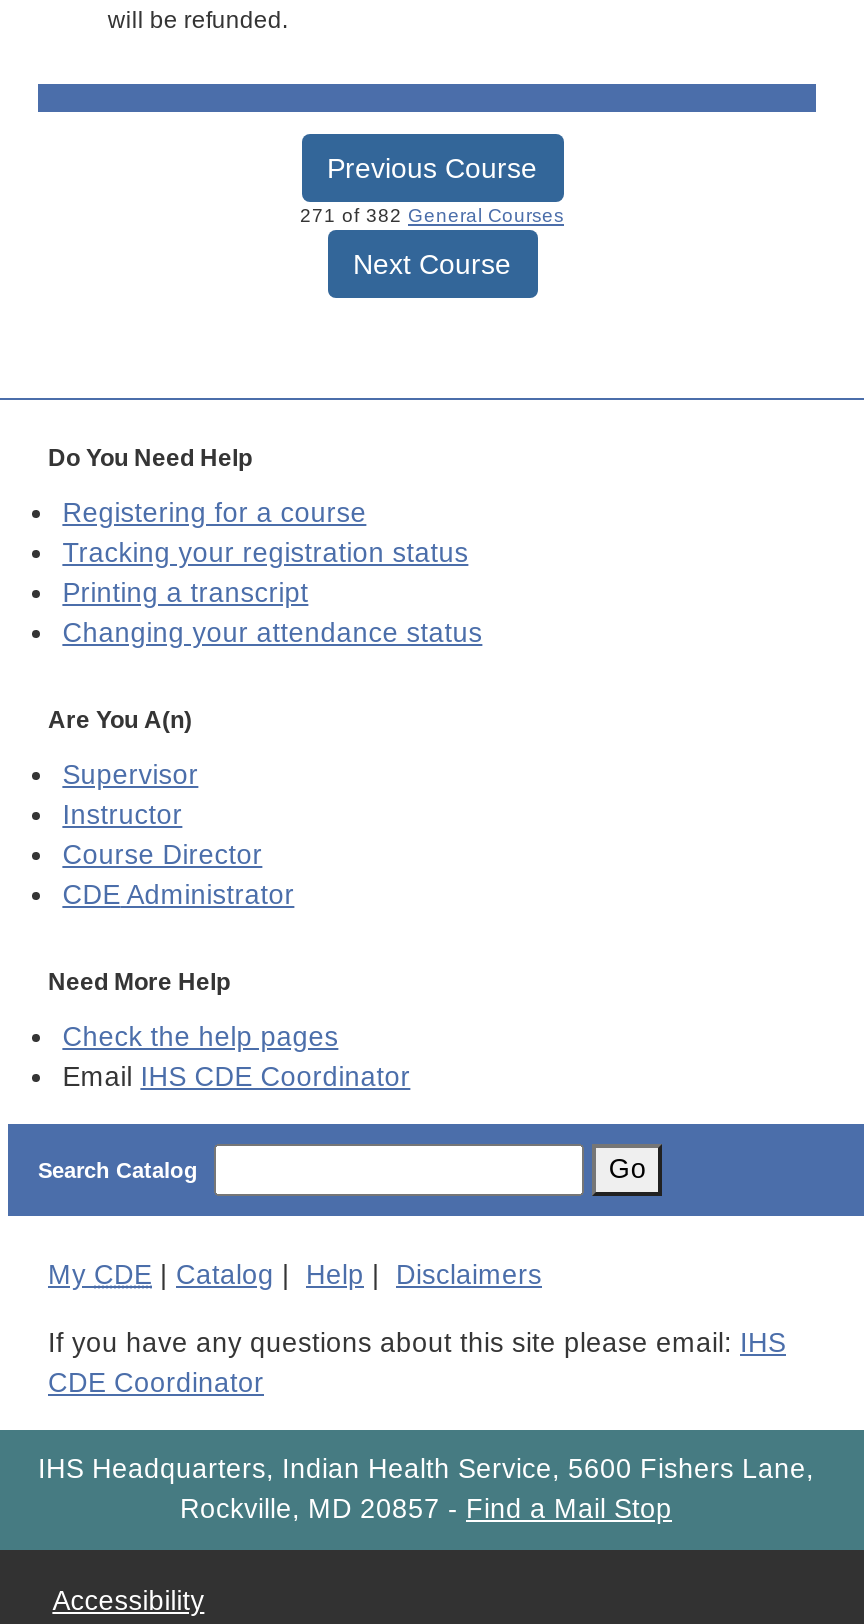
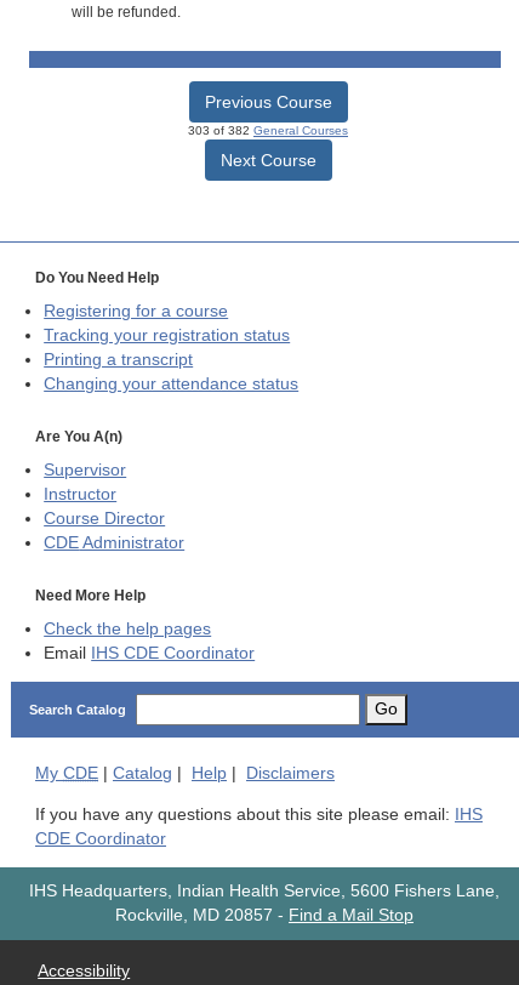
- 271 of 382 General Courses
+ 303 of 382 General Courses
